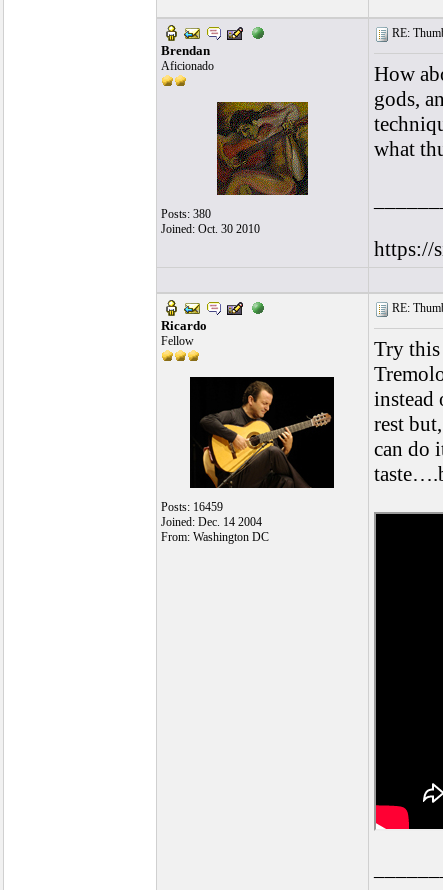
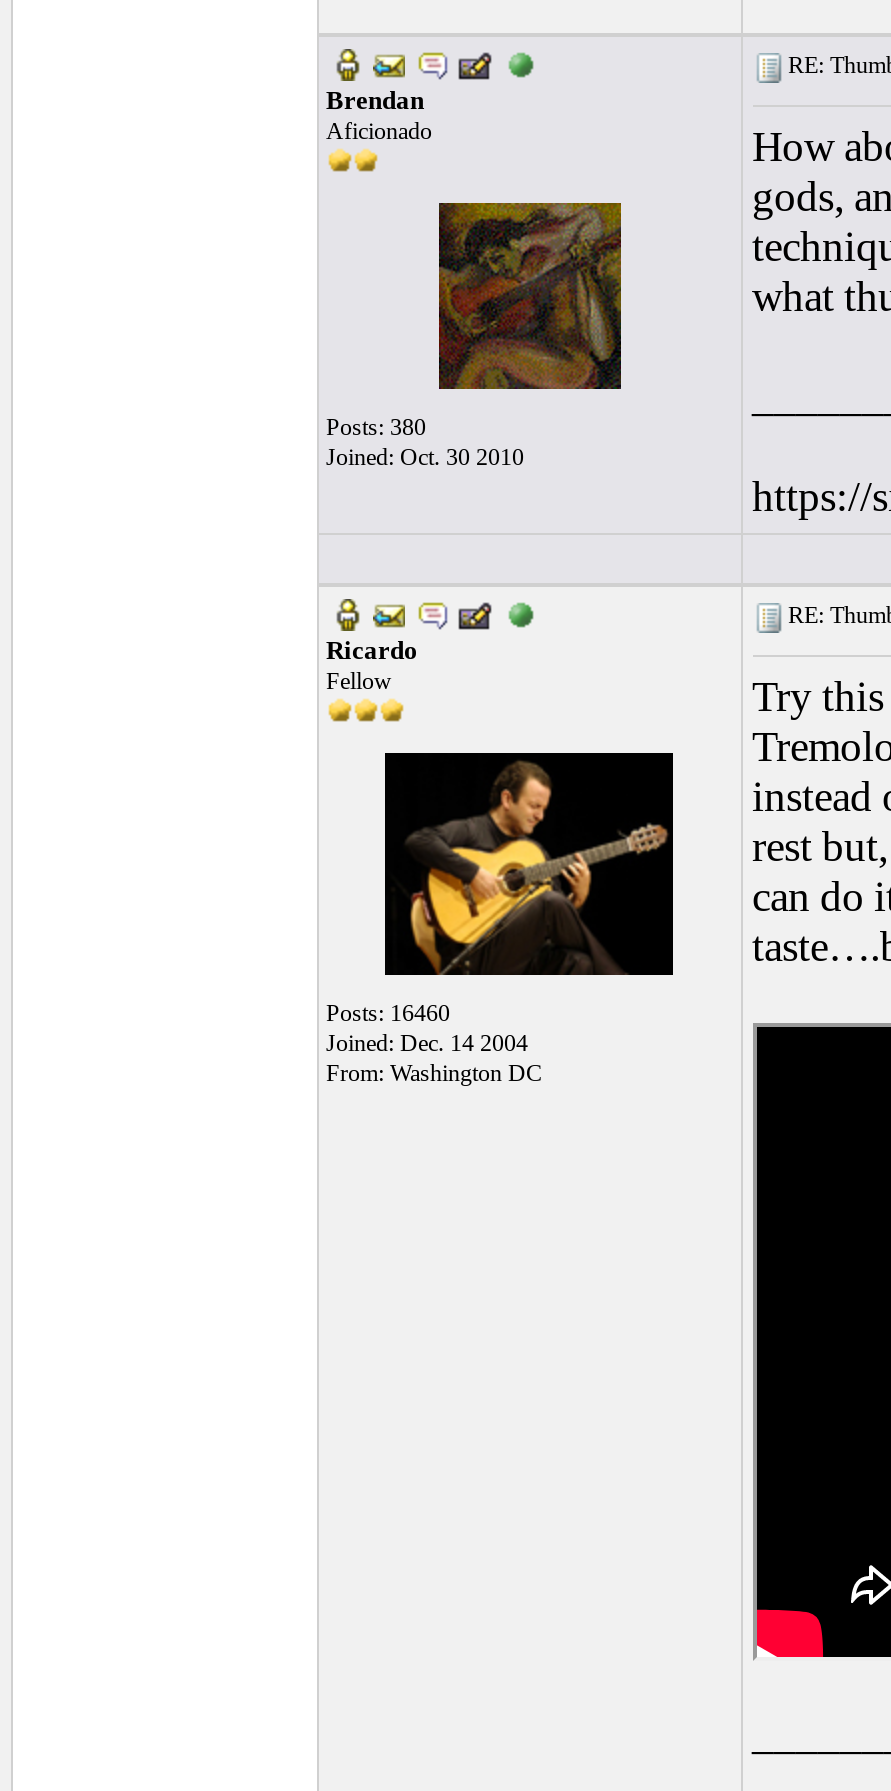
- Posts: 16459
+ Posts: 16460
